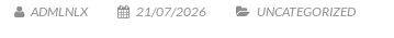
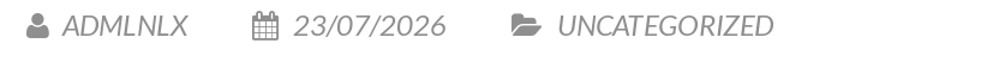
- 21/07/2026
+ 23/07/2026
